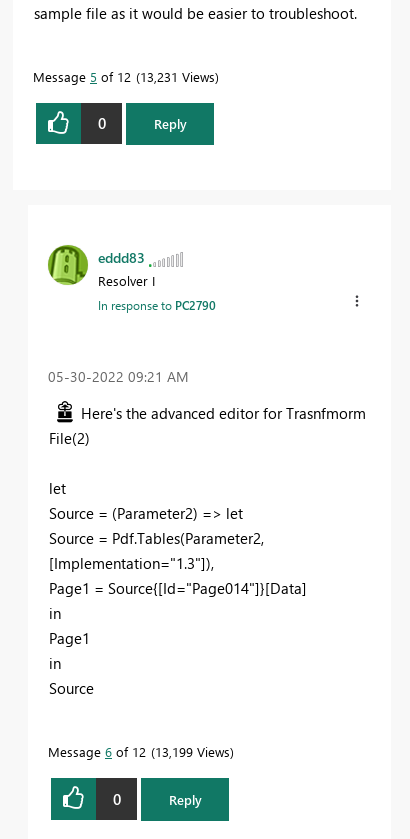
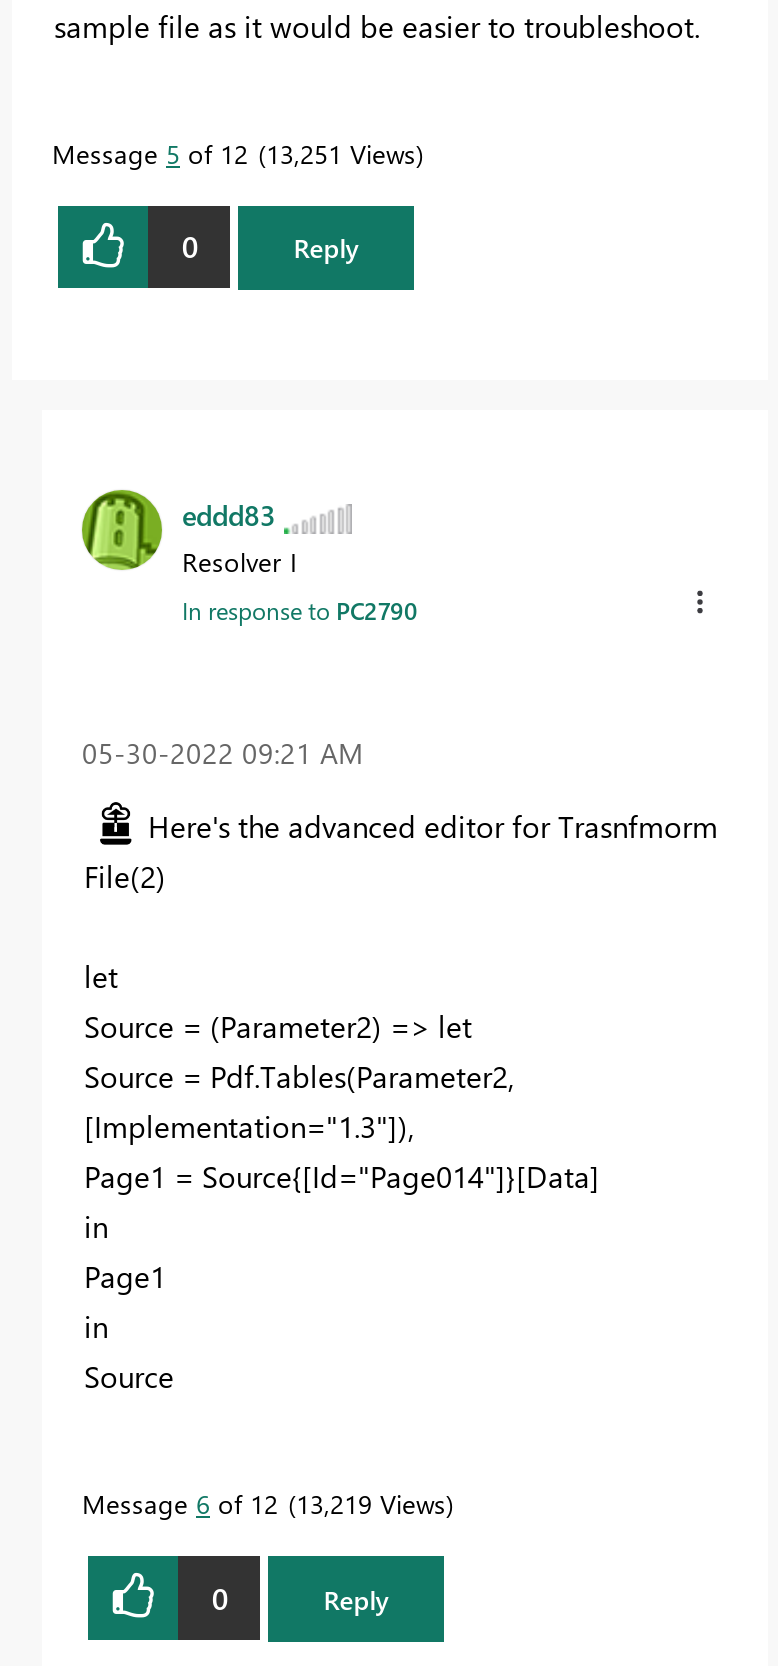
- Message 5 of 12 13,231 Views
+ Message 5 of 12 13,251 Views

- Message 6 of 12 13,199 Views
+ Message 6 of 12 13,219 Views
